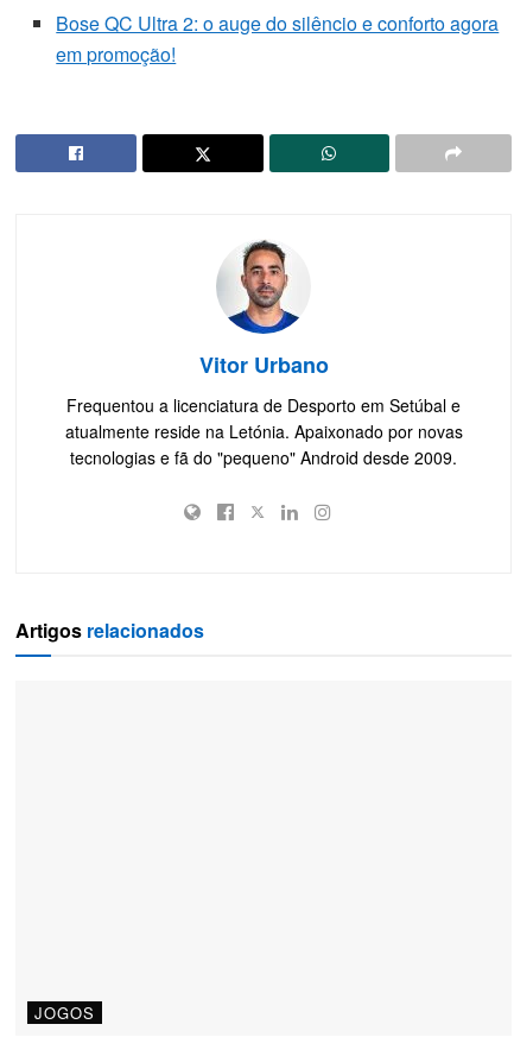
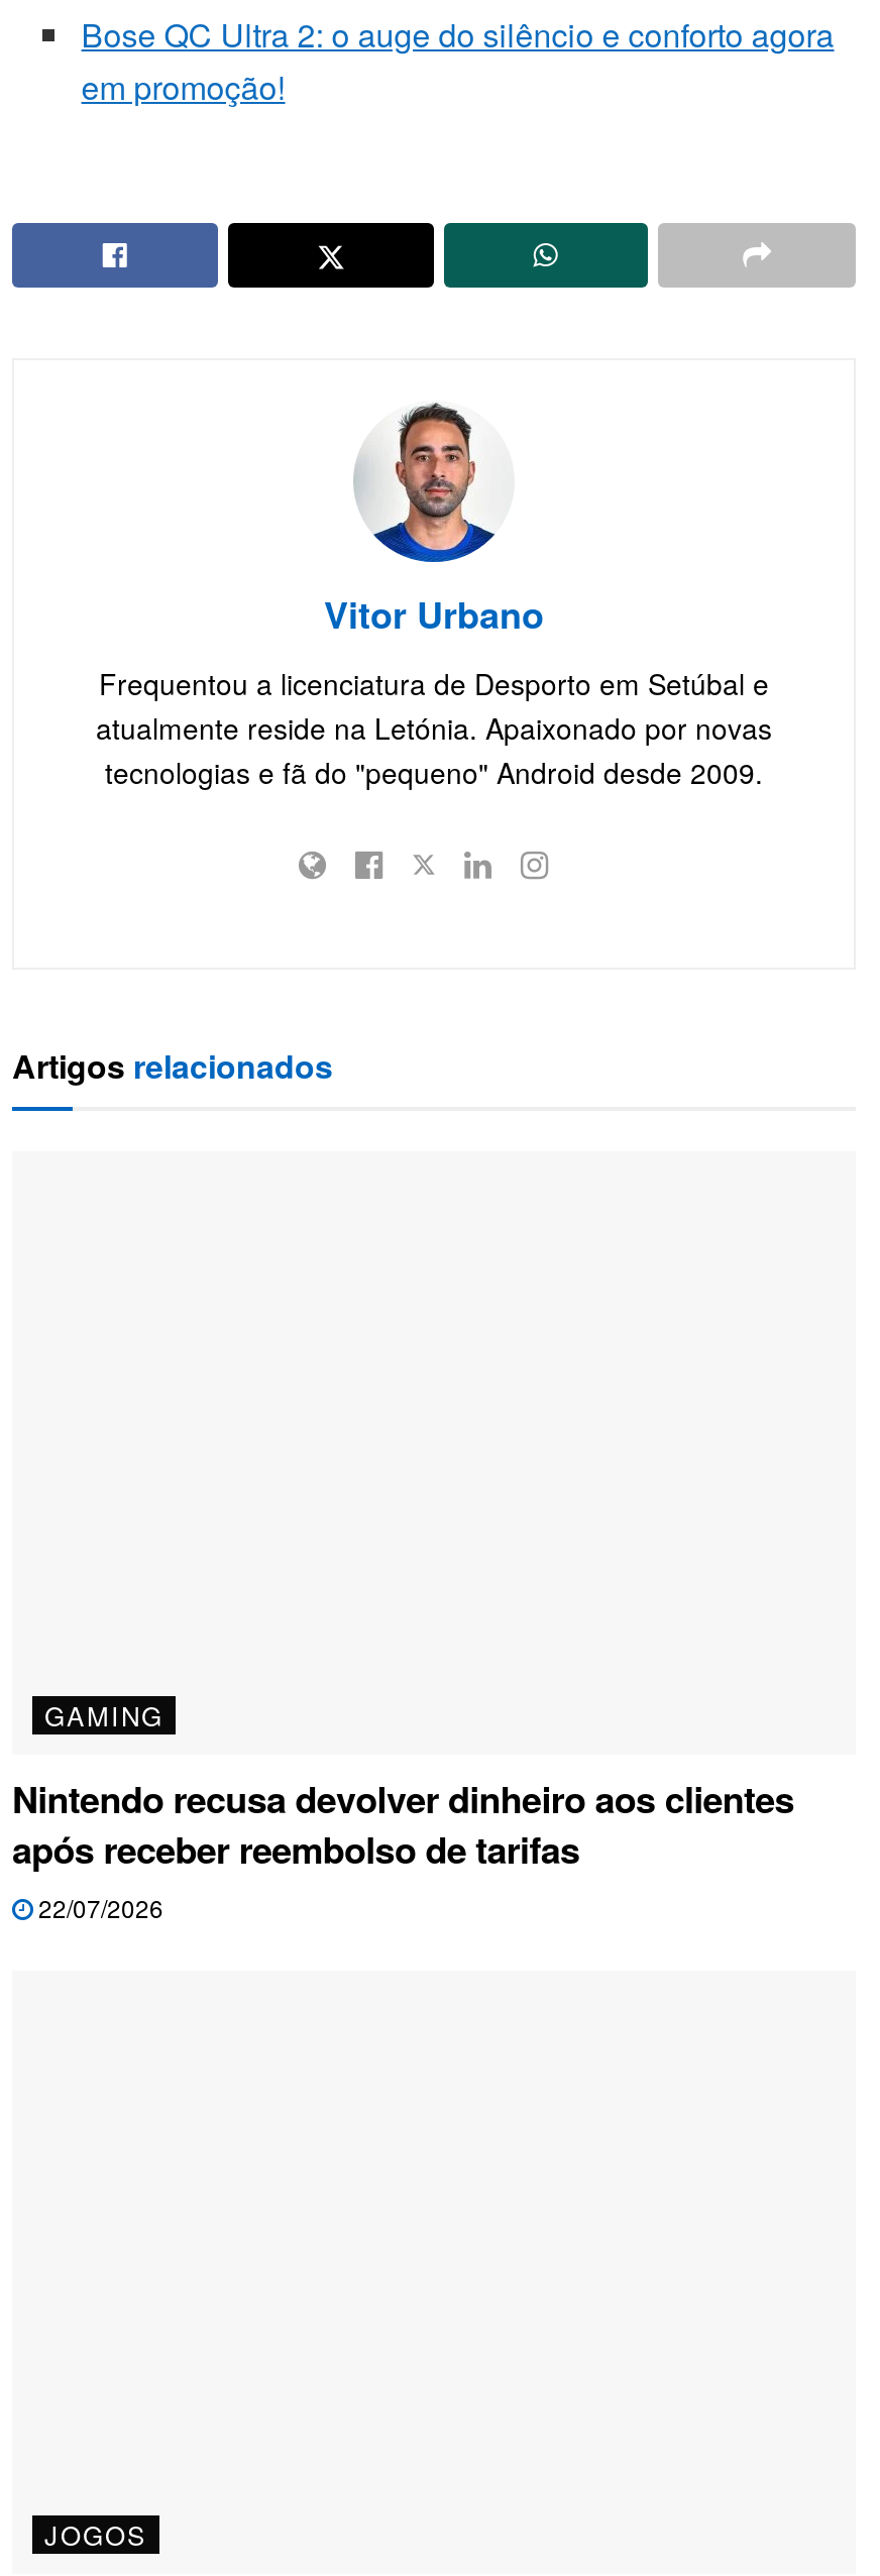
+ GAMING
+ Nintendo recusa devolver dinheiro aos clientes
+ após receber reembolso de tarifas
+ 22/07/2026
